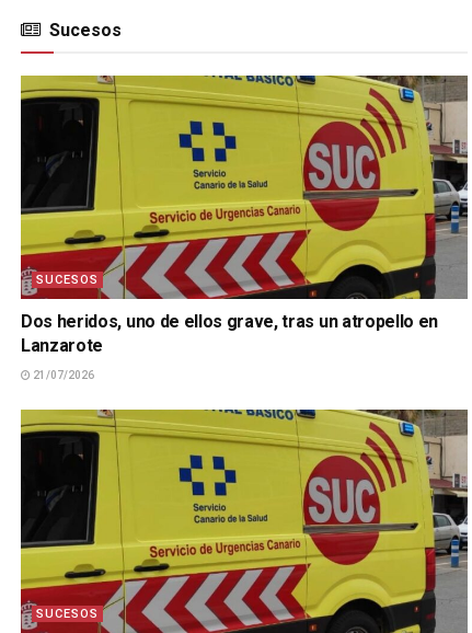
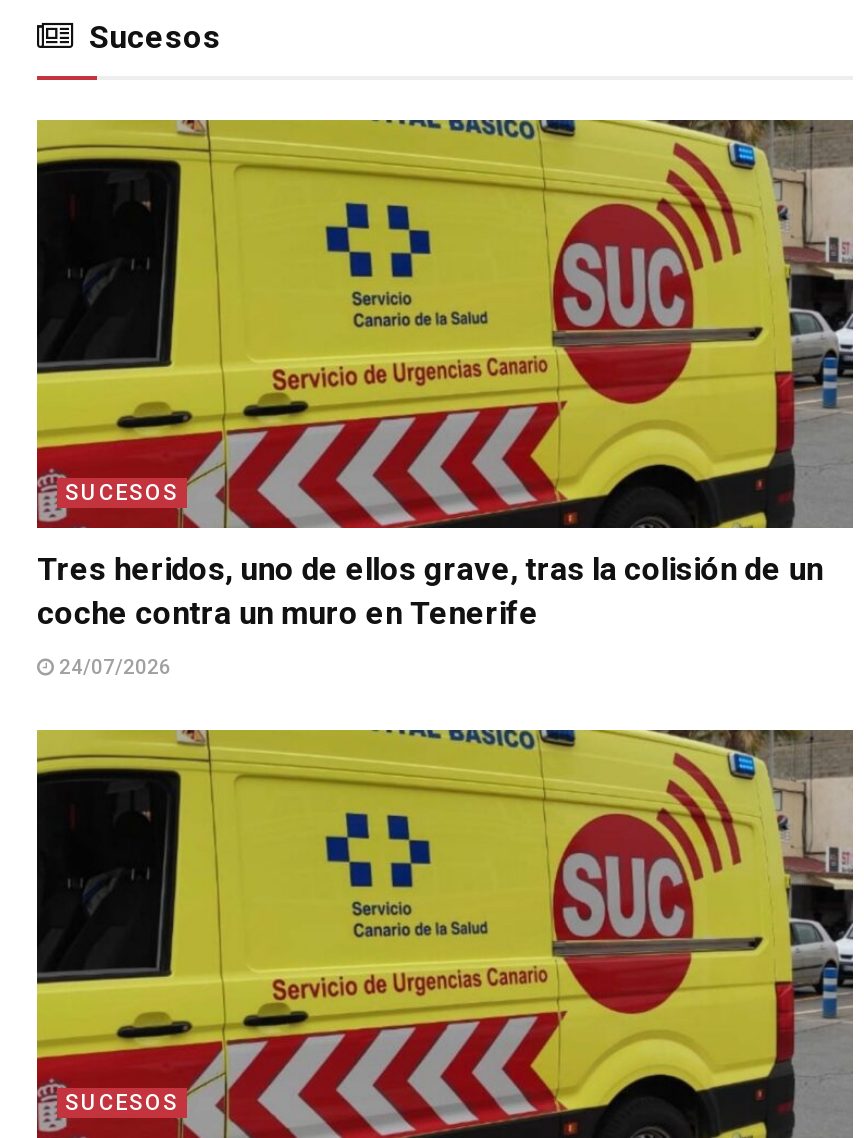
- Dos heridos, uno de ellos grave, tras un atropello en
- Lanzarote
+ Tres heridos, uno de ellos grave, tras la colisión de un
+ coche contra un muro en Tenerife

- 21/07/2026
+ 24/07/2026
